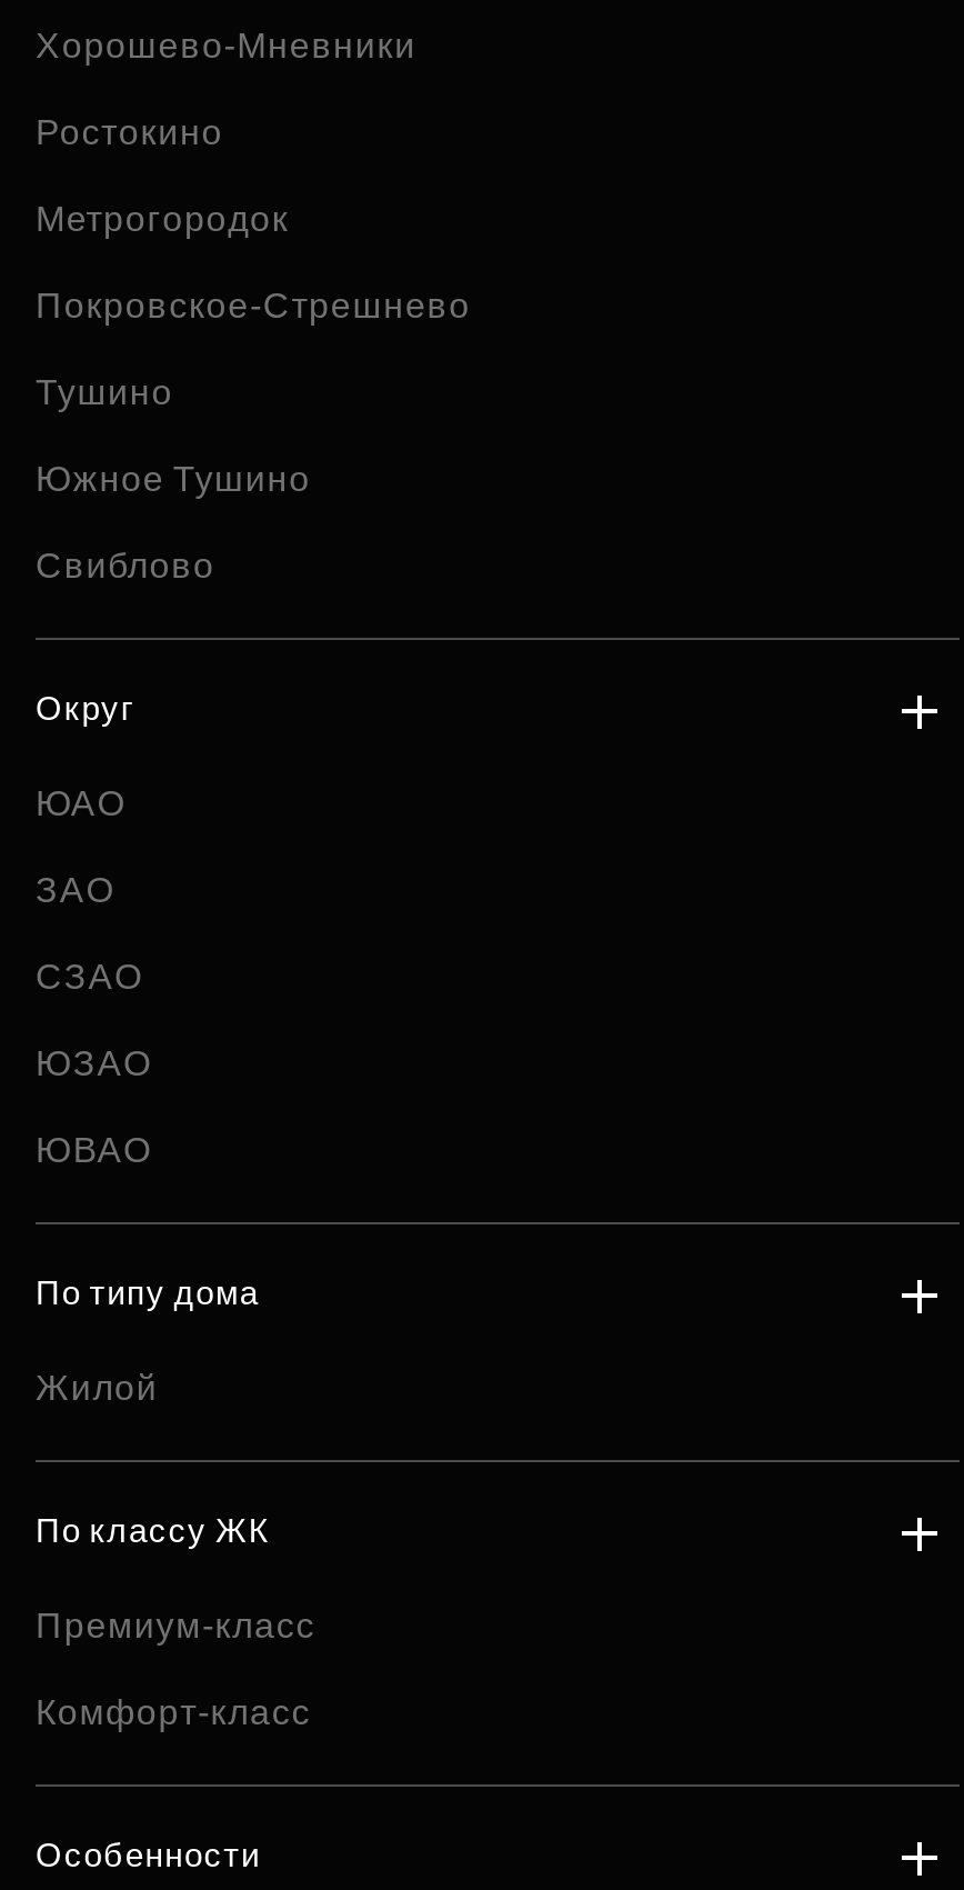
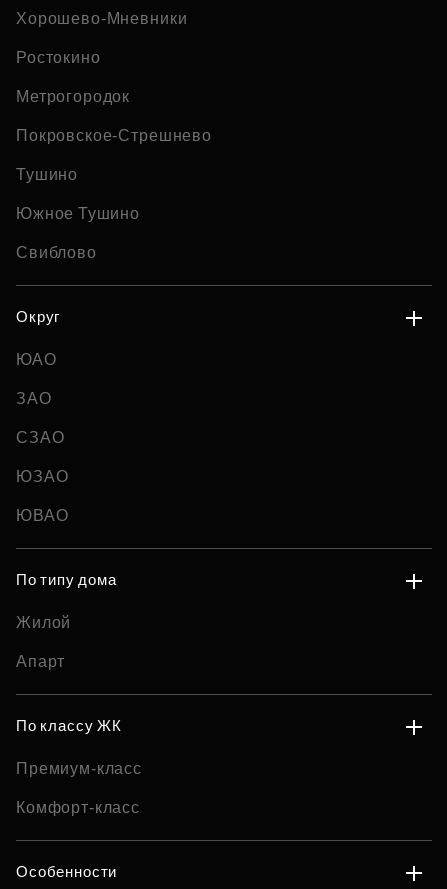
+ Апарт
